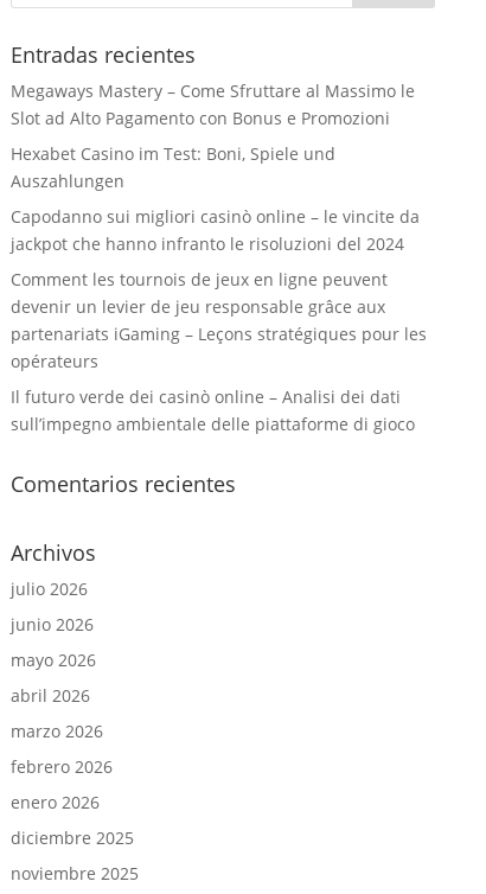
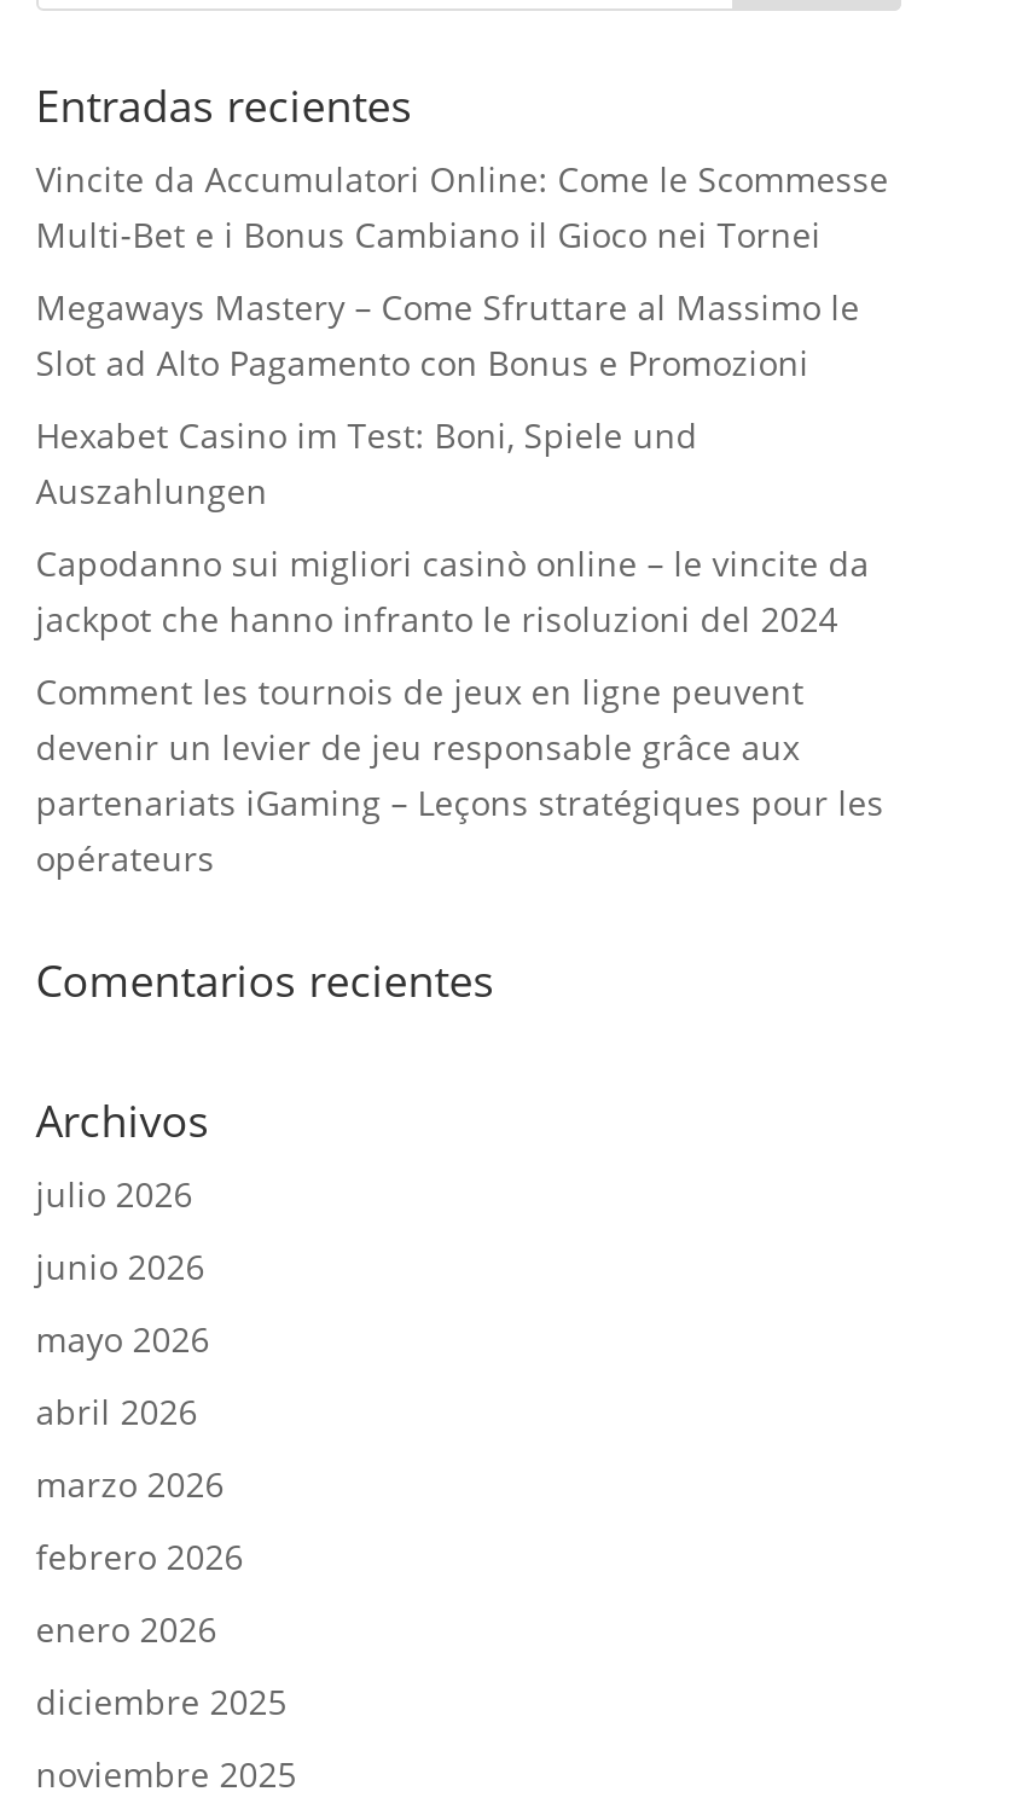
+ Vincite da Accumulatori Online: Come le Scommesse
+ Multi‑Bet e i Bonus Cambiano il Gioco nei Tornei

moved down: Megaways Mastery – Come Sfruttare al Massimo le | Slot ad Alto Pagamento con Bonus e Promozioni | Hexabet Casino im Test: Boni, Spiele und | ... | partenariats iGaming – Leçons stratégiques pour les | opérateurs

- Il futuro verde dei casinò online – Analisi dei dati
- sull’impegno ambientale delle piattaforme di gioco
